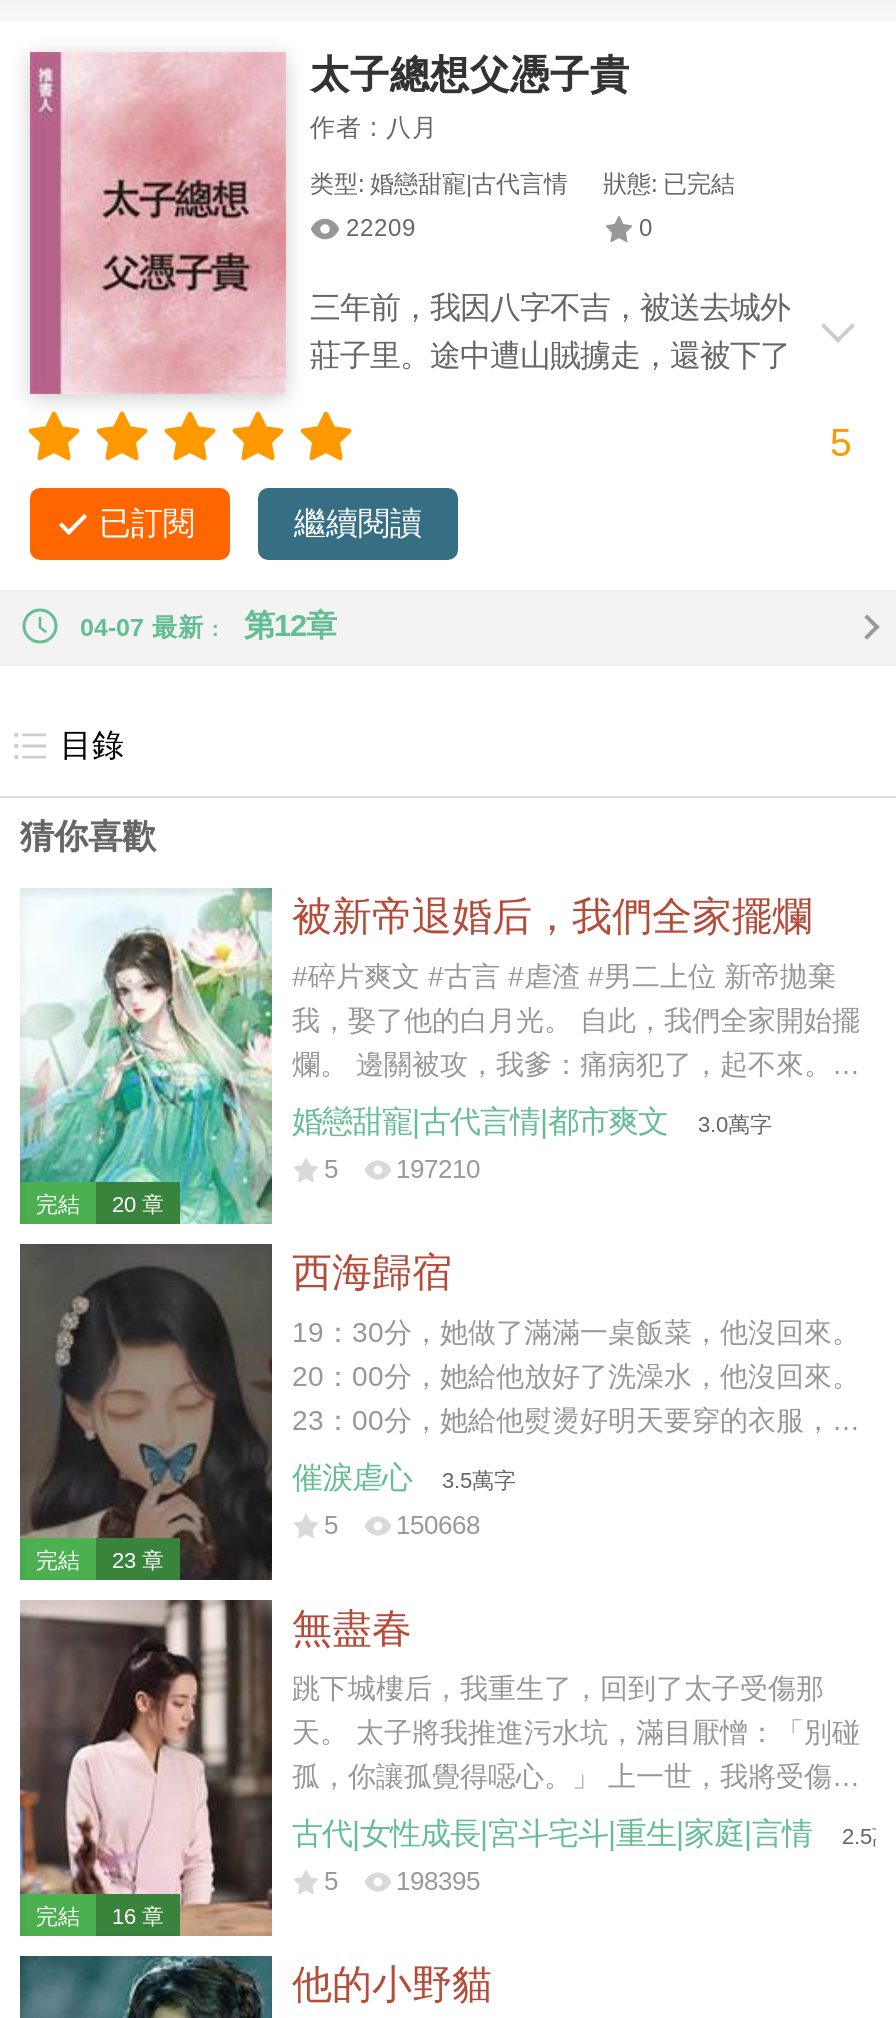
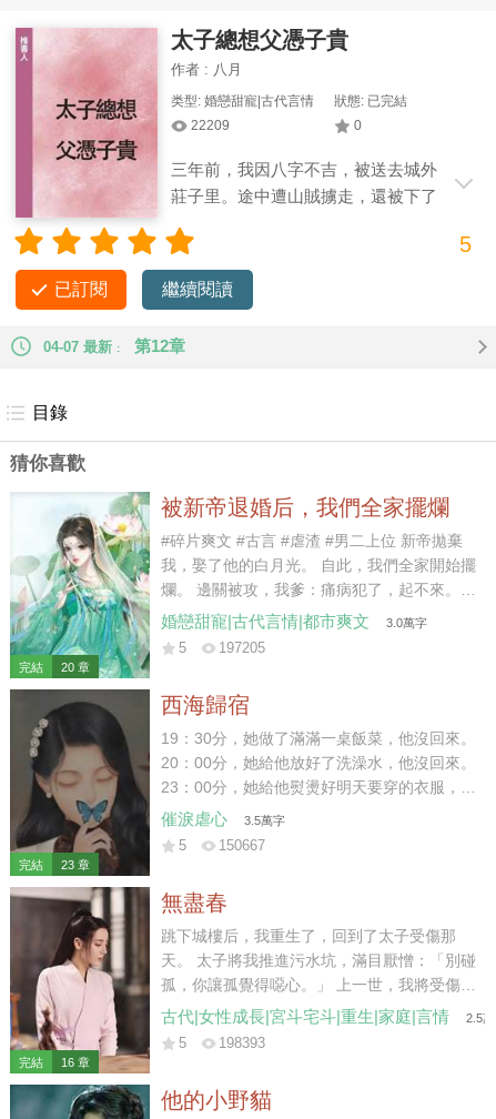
- 5 197210
+ 5 197205

- 5 150668
+ 5 150667

- 5 198395
+ 5 198393
